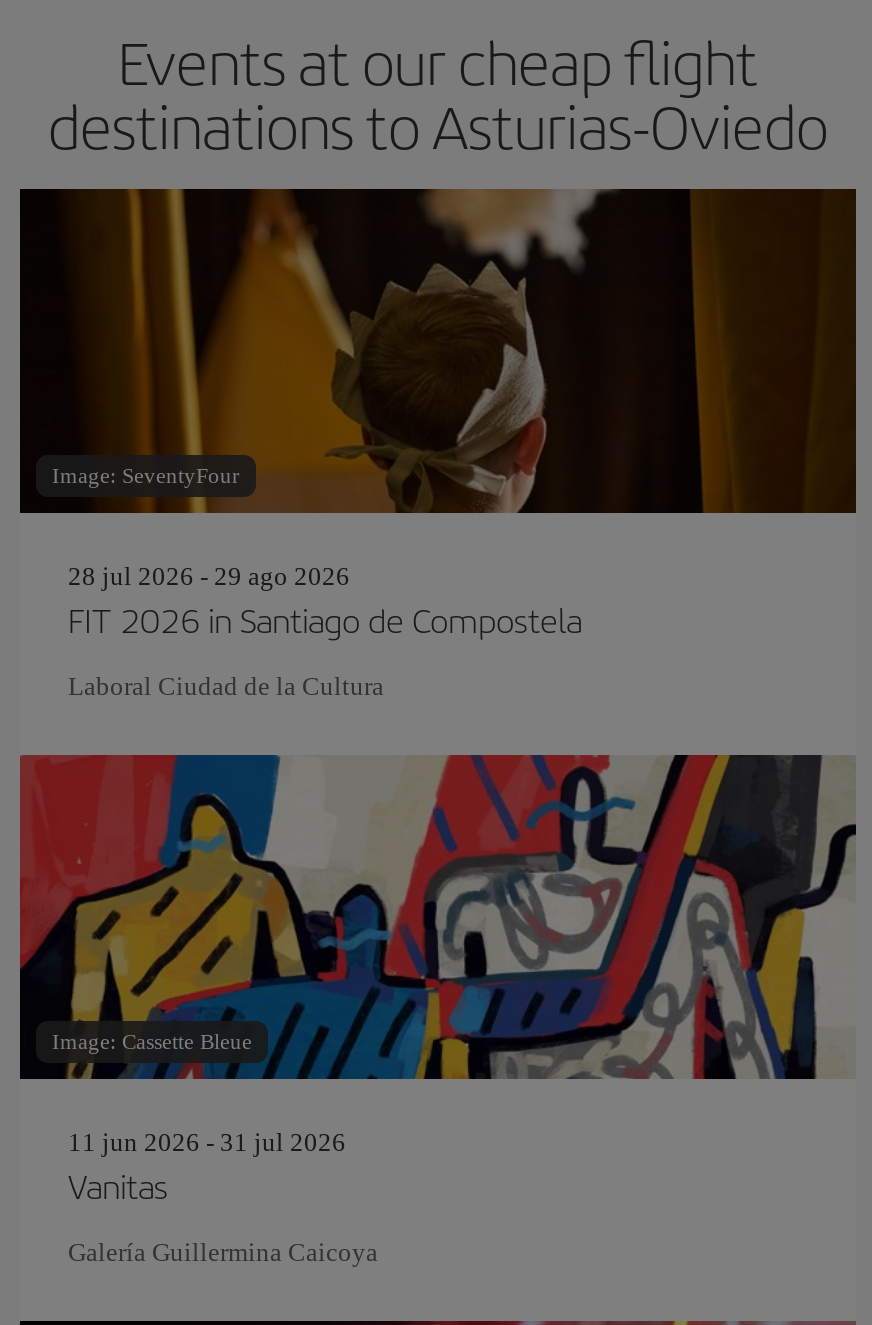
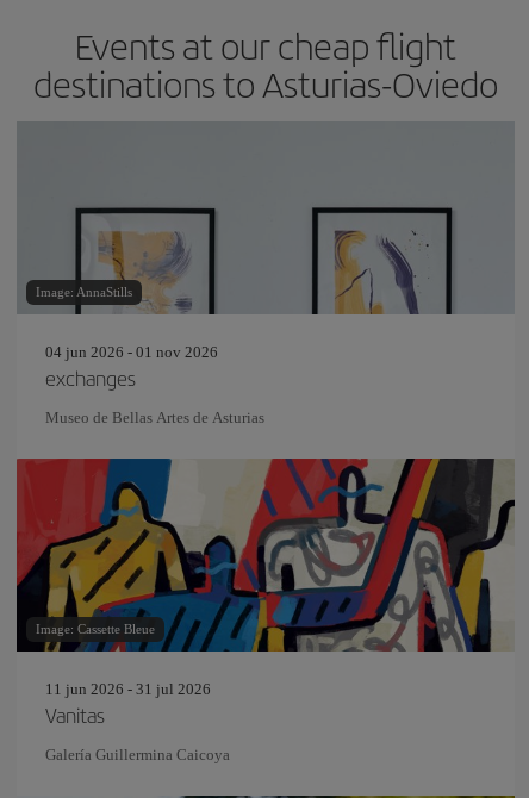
- [image]
- Image: SeventyFour
+ [image]
+ Image: AnnaStills

- 28 jul 2026 - 29 ago 2026
- FIT 2026 in Santiago de Compostela
+ 04 jun 2026 - 01 nov 2026
+ exchanges

- Laboral Ciudad de la Cultura
+ Museo de Bellas Artes de Asturias
